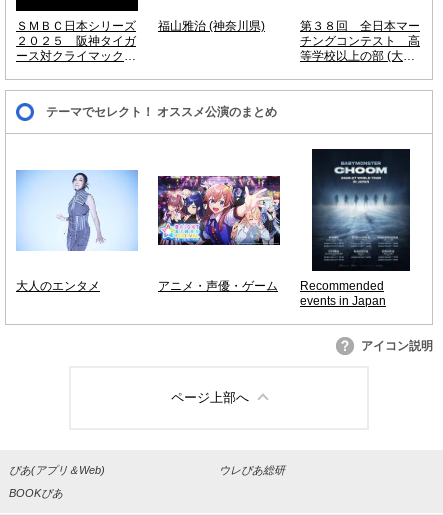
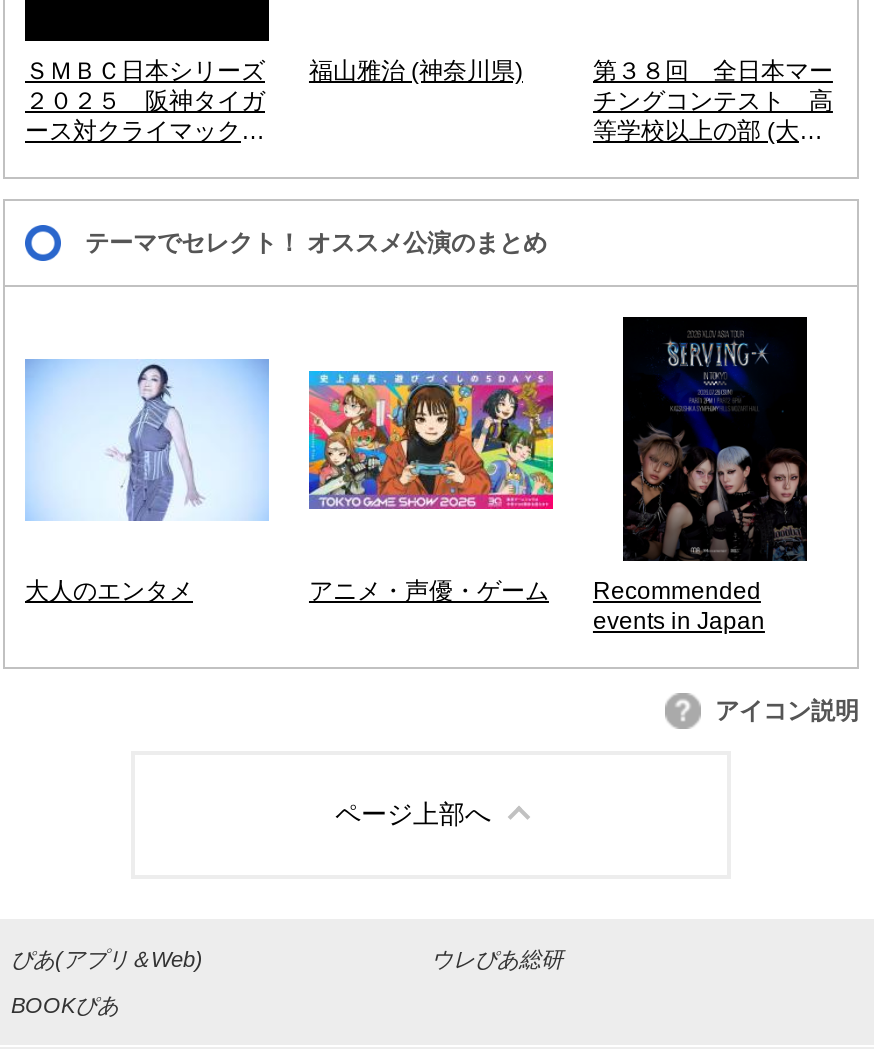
- [image]
+ [image]

- [image]
+ [image]
